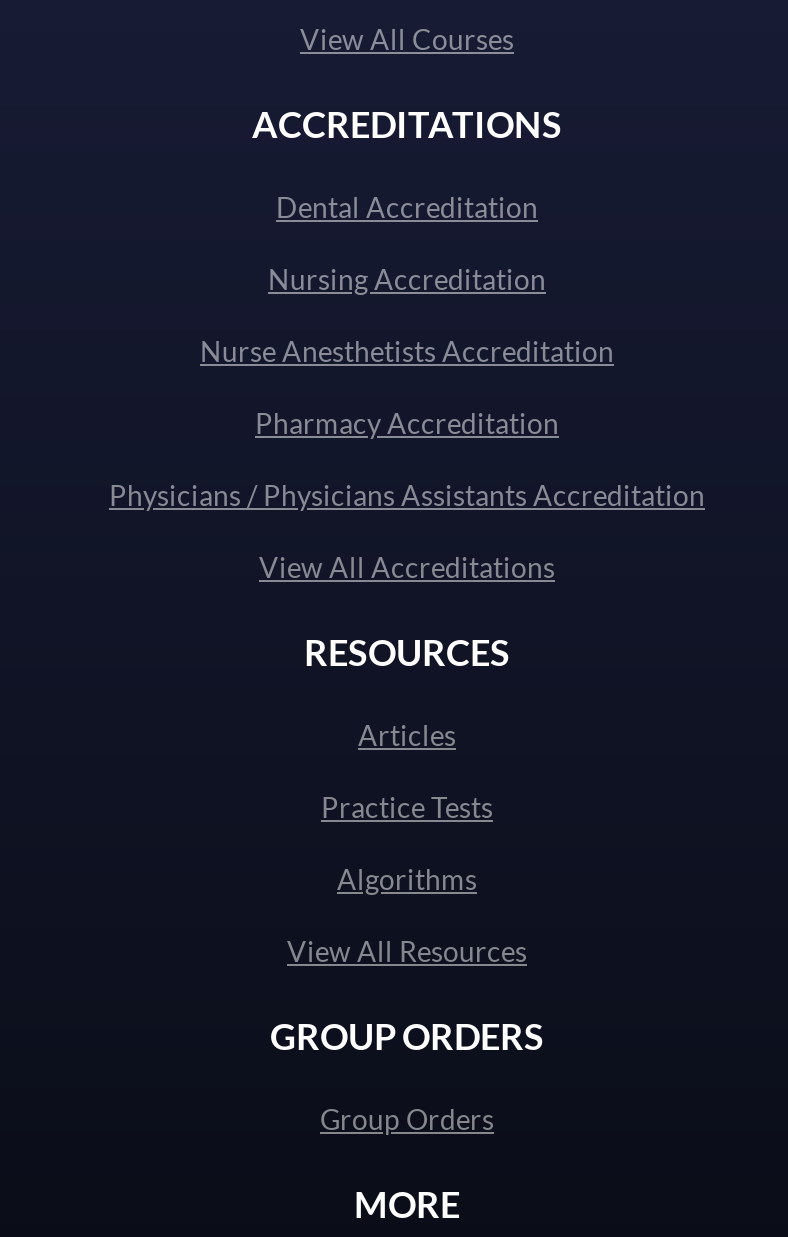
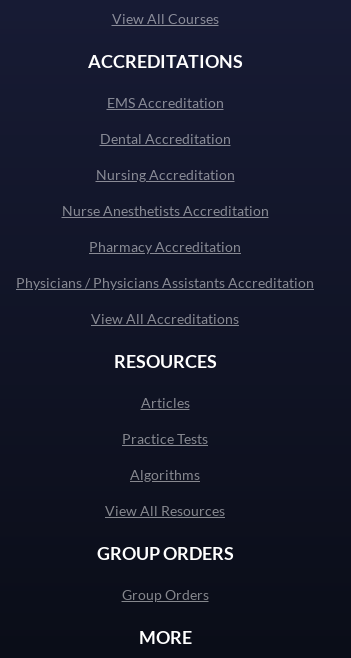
+ EMS Accreditation
